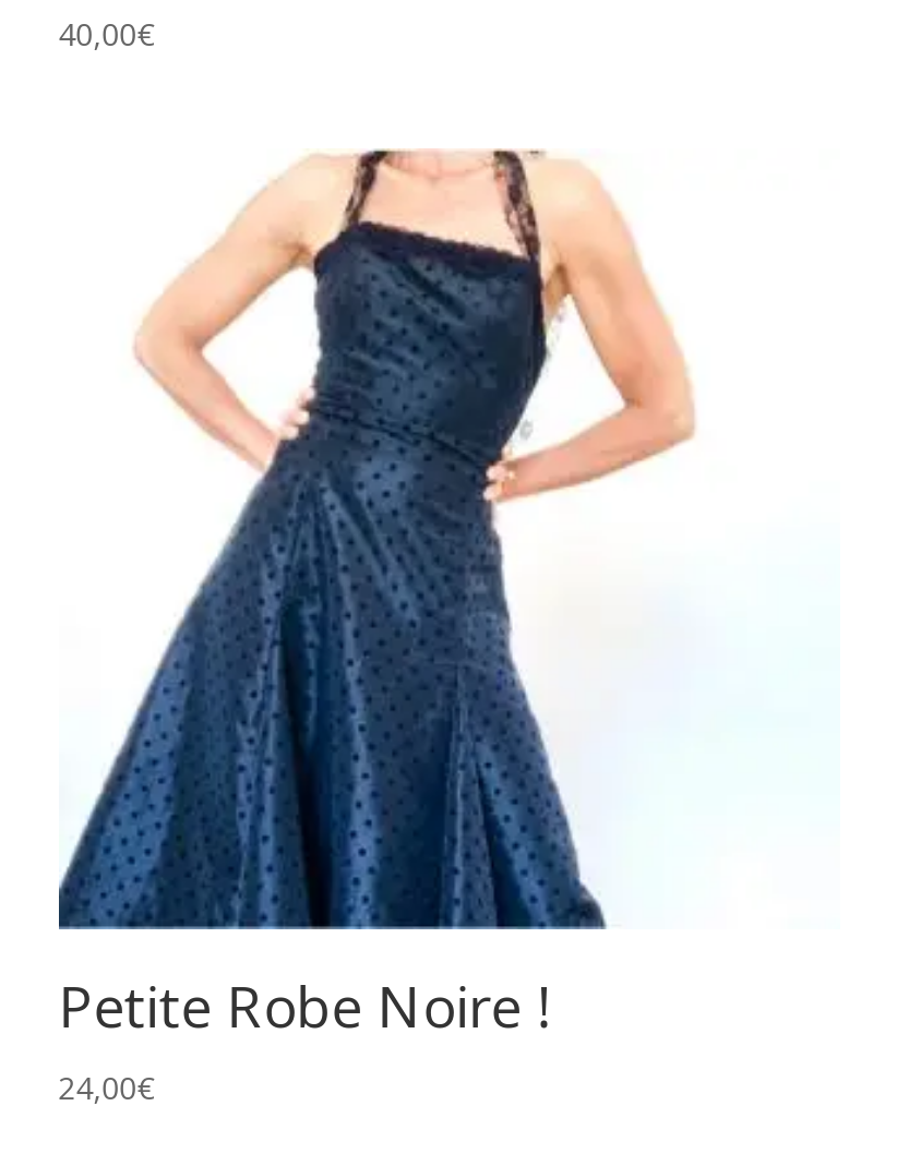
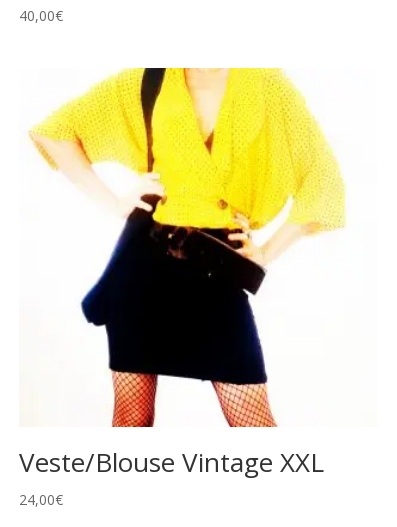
- [image]
- Petite Robe Noire !
+ [image]
+ Veste/Blouse Vintage XXL
